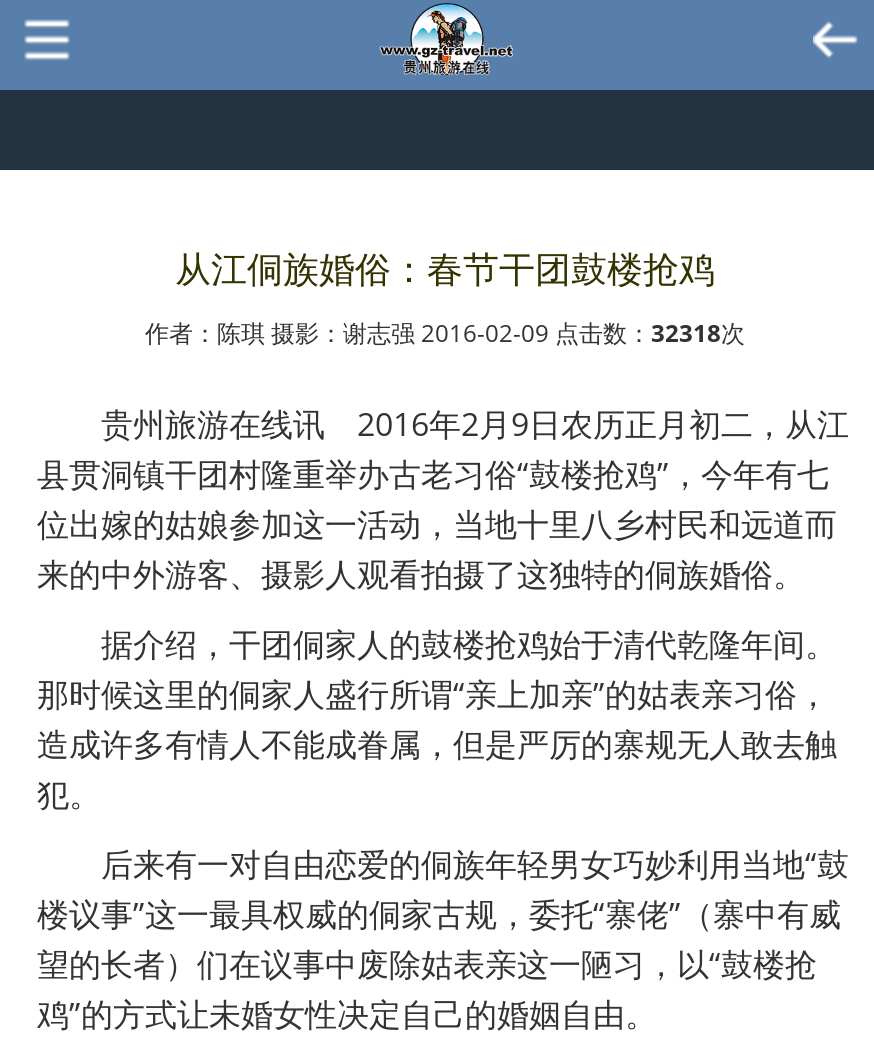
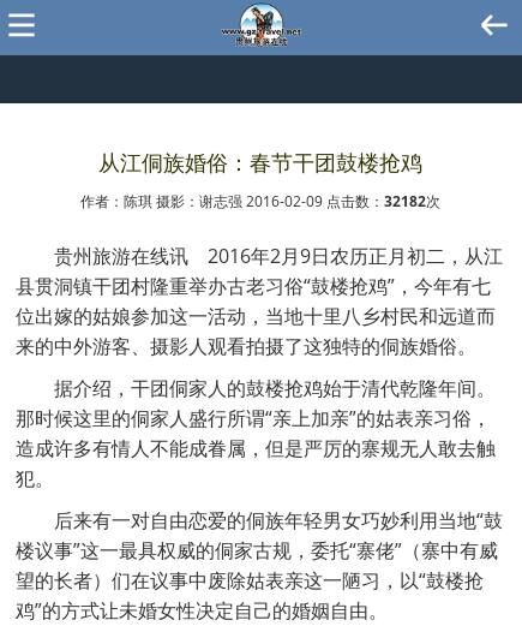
- 作者：陈琪 摄影：谢志强 2016-02-09 点击数：32318次
+ 作者：陈琪 摄影：谢志强 2016-02-09 点击数：32182次
